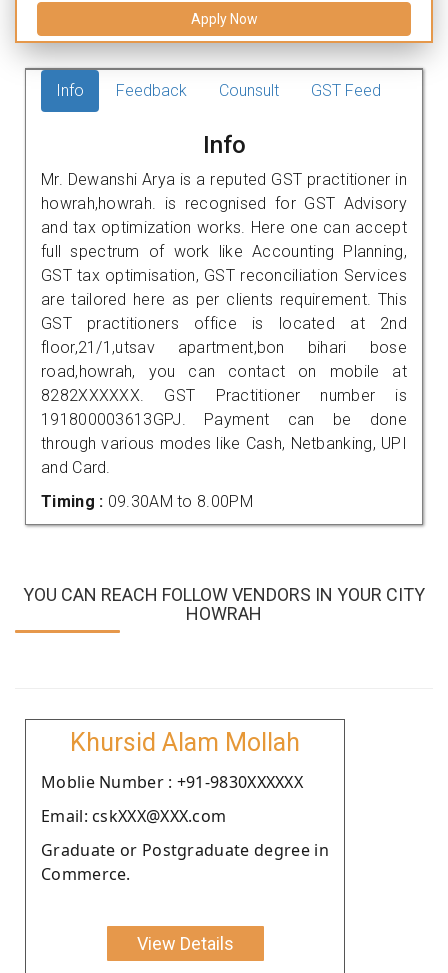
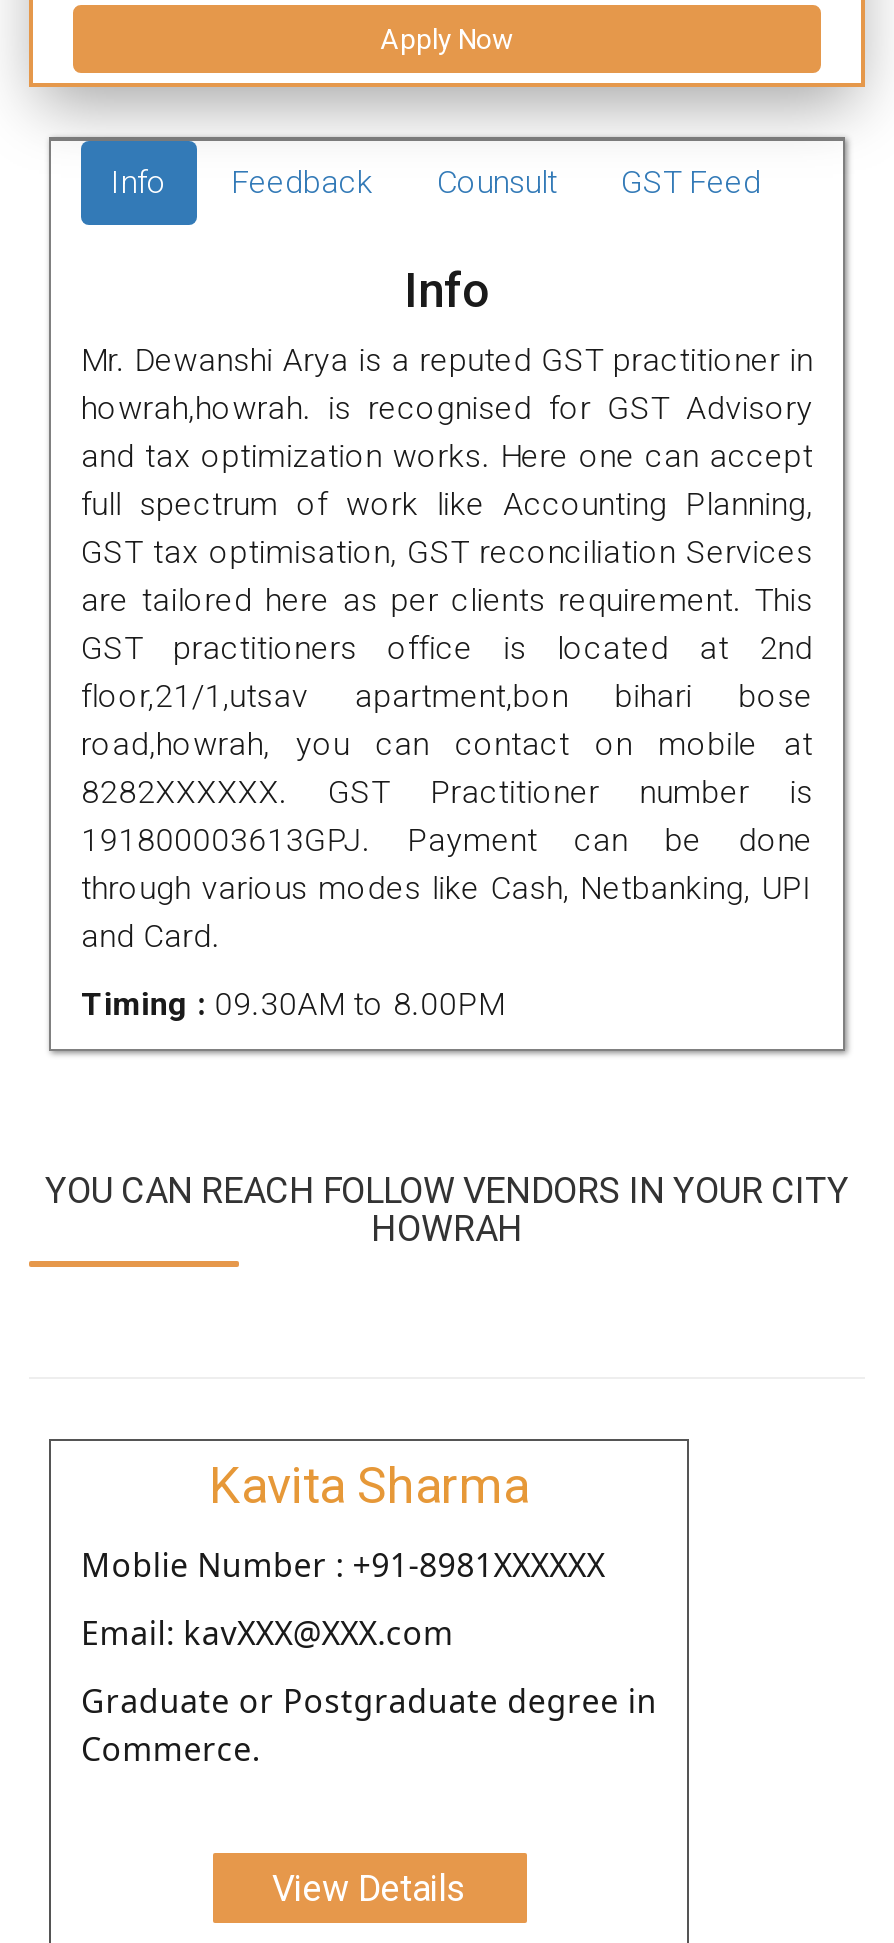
- Khursid Alam Mollah
+ Kavita Sharma

- Moblie Number : +91-9830XXXXXX
+ Moblie Number : +91-8981XXXXXX

- Email: cskXXX@XXX.com
+ Email: kavXXX@XXX.com
